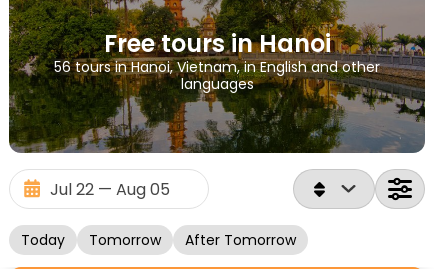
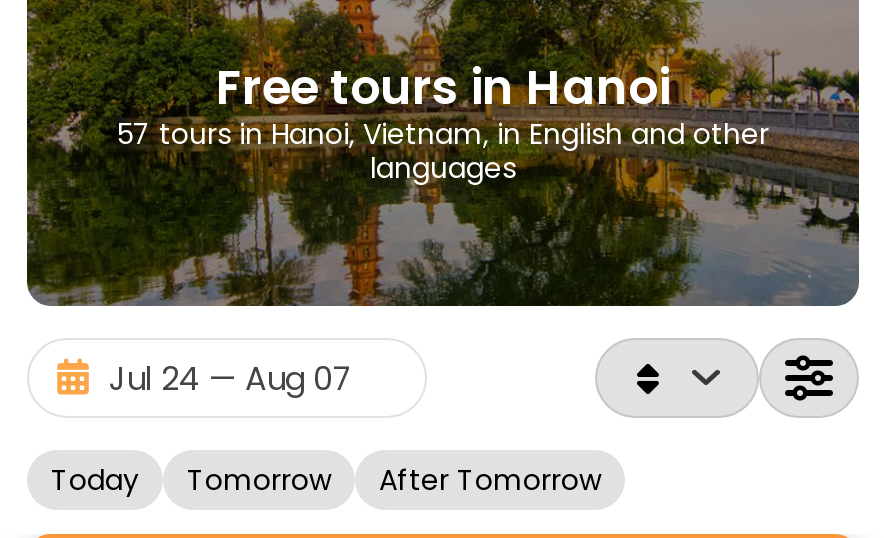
- 56 tours in Hanoi, Vietnam, in English and other
+ 57 tours in Hanoi, Vietnam, in English and other
